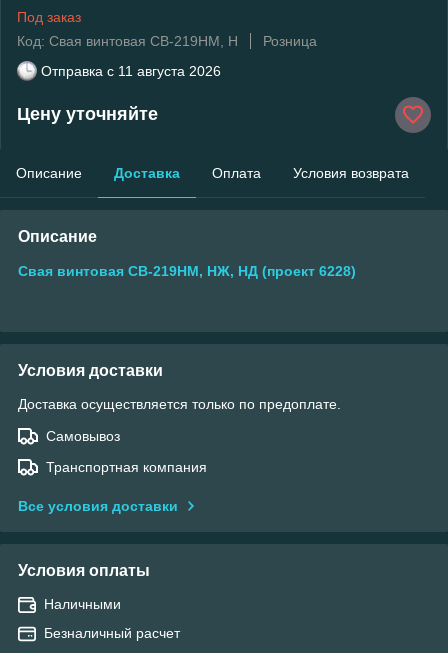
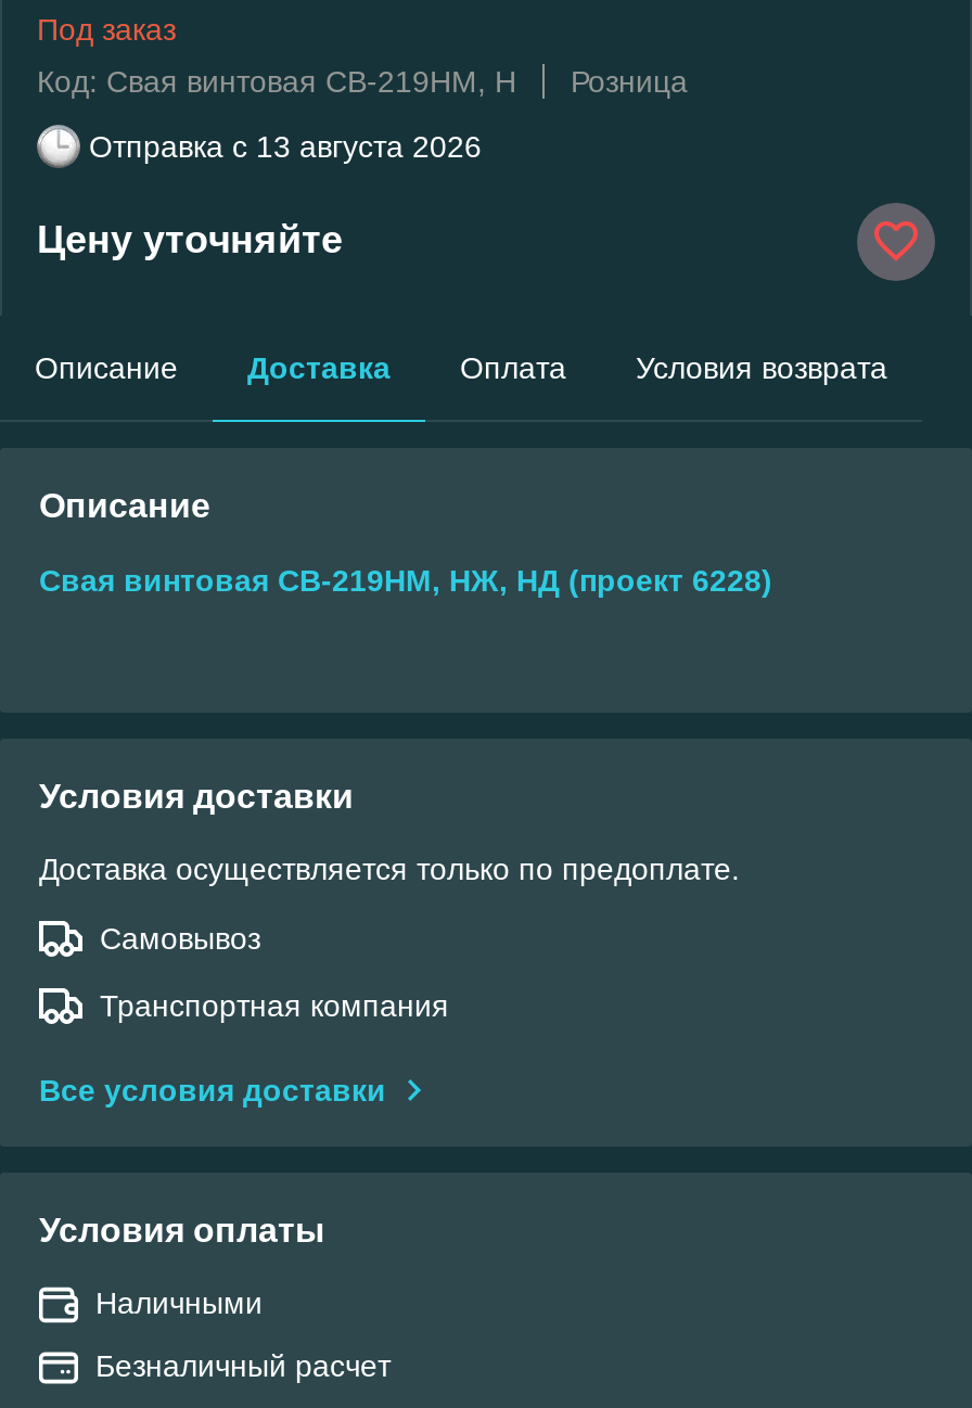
- Отправка с 11 августа 2026
+ Отправка с 13 августа 2026
